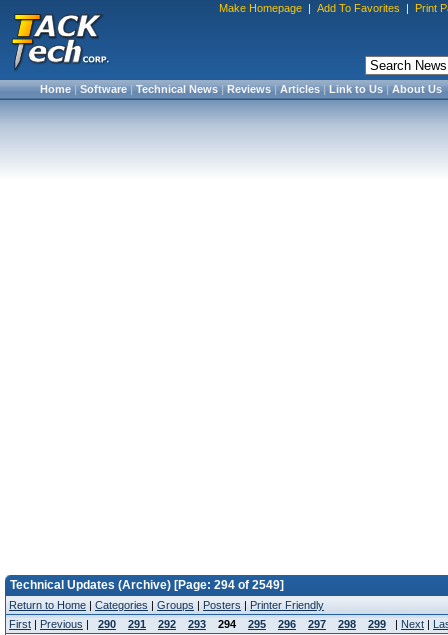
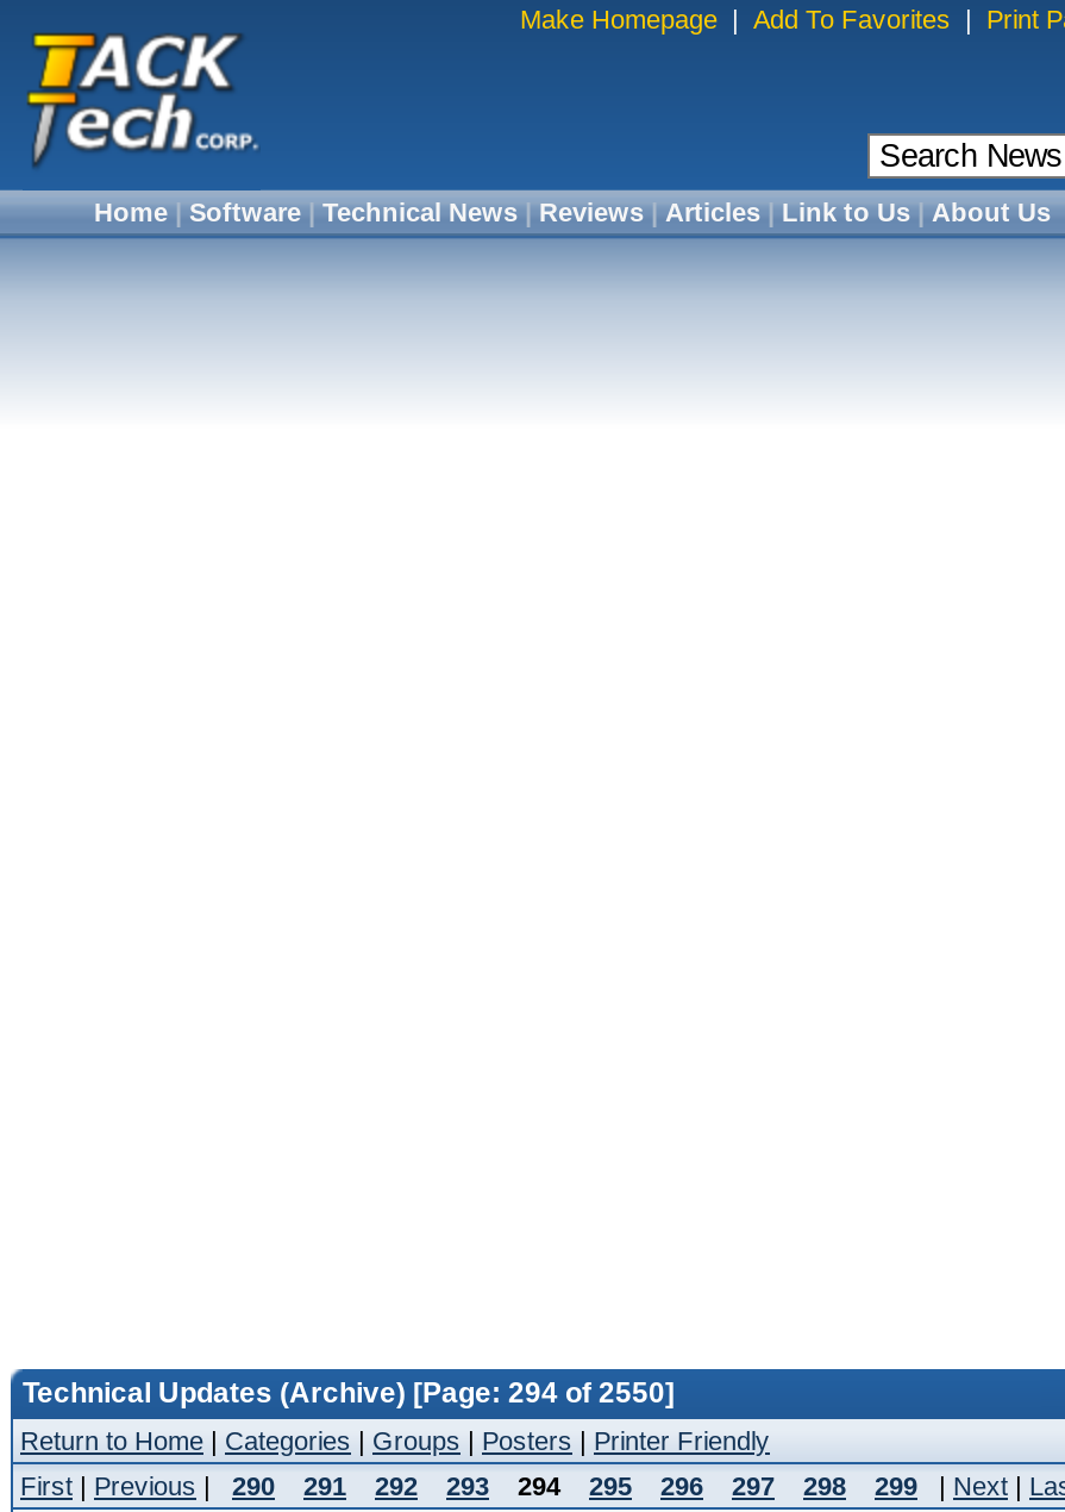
- Technical Updates (Archive) [Page: 294 of 2549]
+ Technical Updates (Archive) [Page: 294 of 2550]
